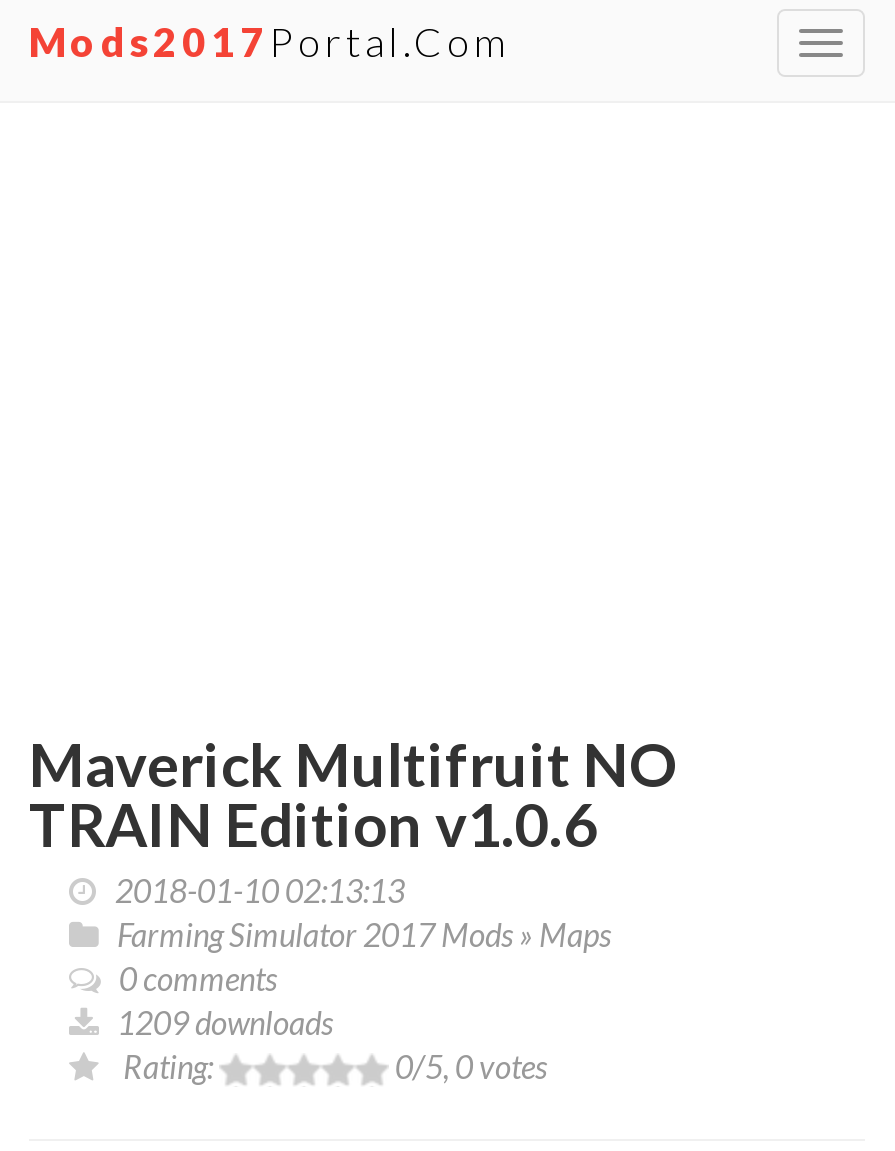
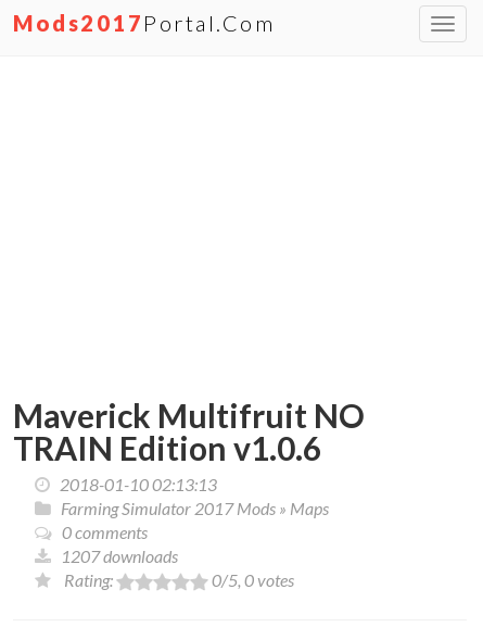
- 1209 downloads
+ 1207 downloads
